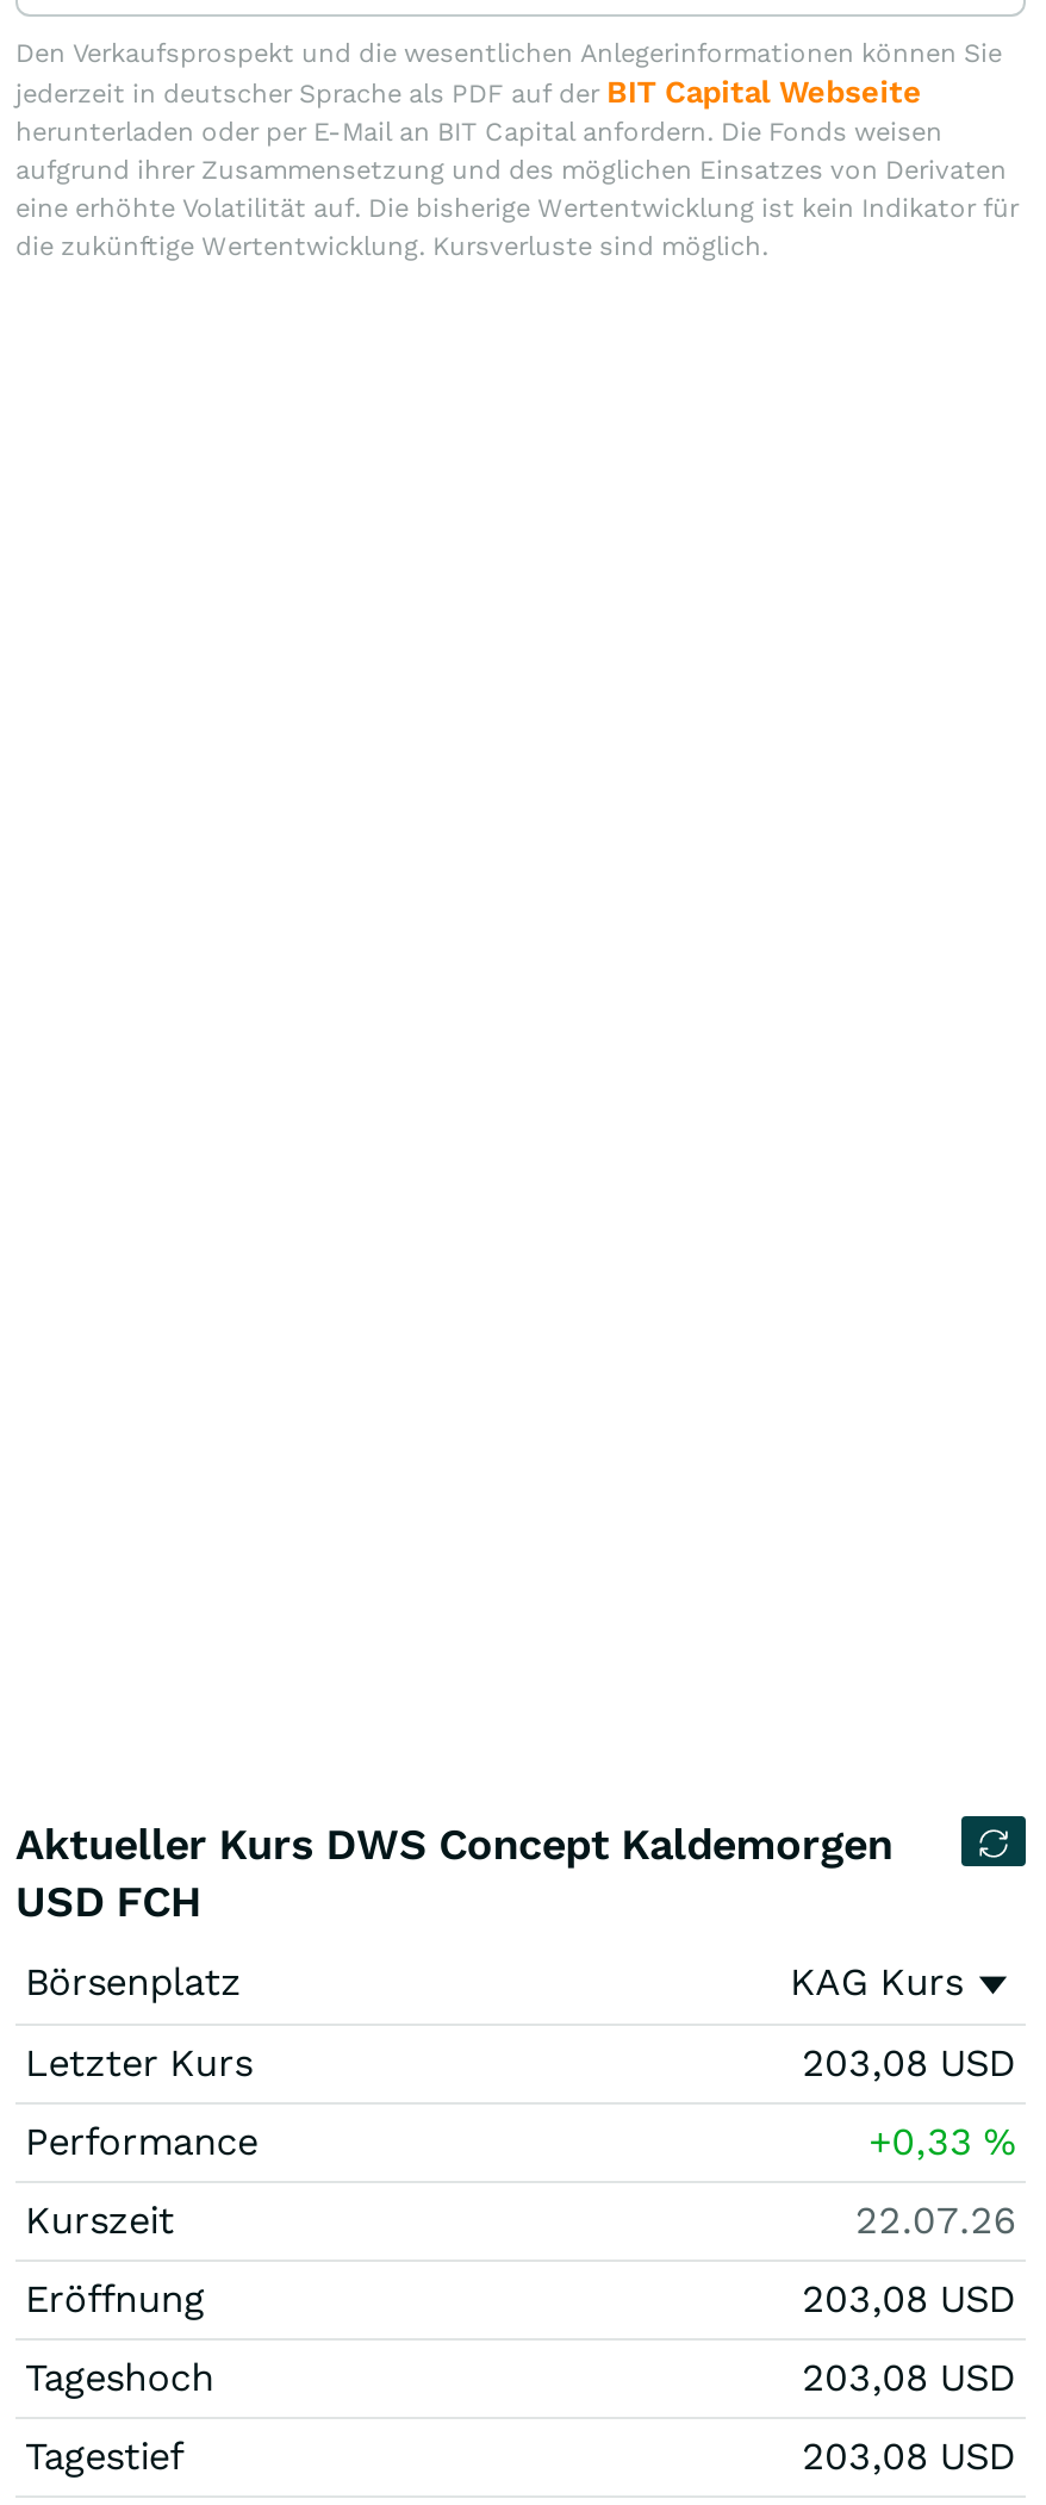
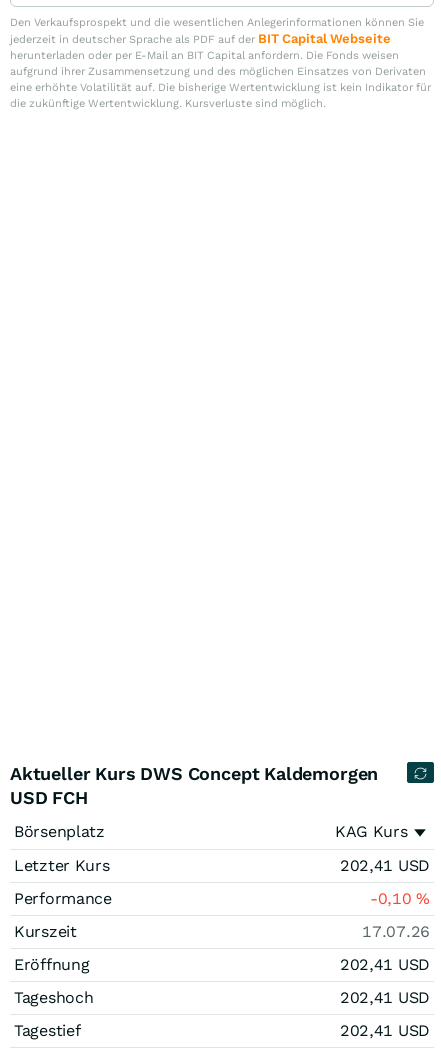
- 203,08 USD
+ 202,41 USD

- +0,33%
+ -0,10%

- 22.07.26
+ 17.07.26

- 203,08 USD
+ 202,41 USD

- 203,08 USD
+ 202,41 USD

- 203,08 USD
+ 202,41 USD
